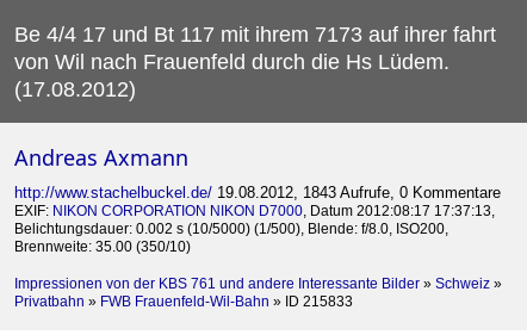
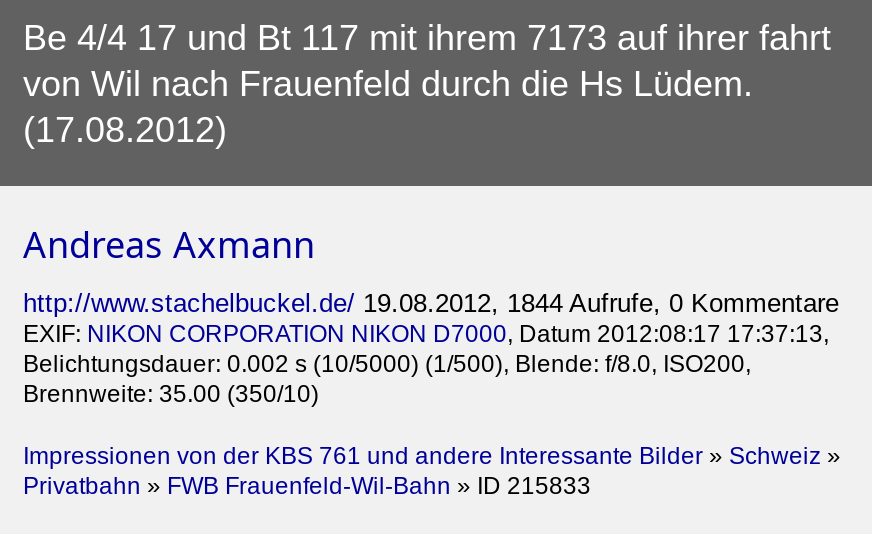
- http://www.stachelbuckel.de/ 19.08.2012, 1843 Aufrufe, 0 Kommentare
+ http://www.stachelbuckel.de/ 19.08.2012, 1844 Aufrufe, 0 Kommentare
